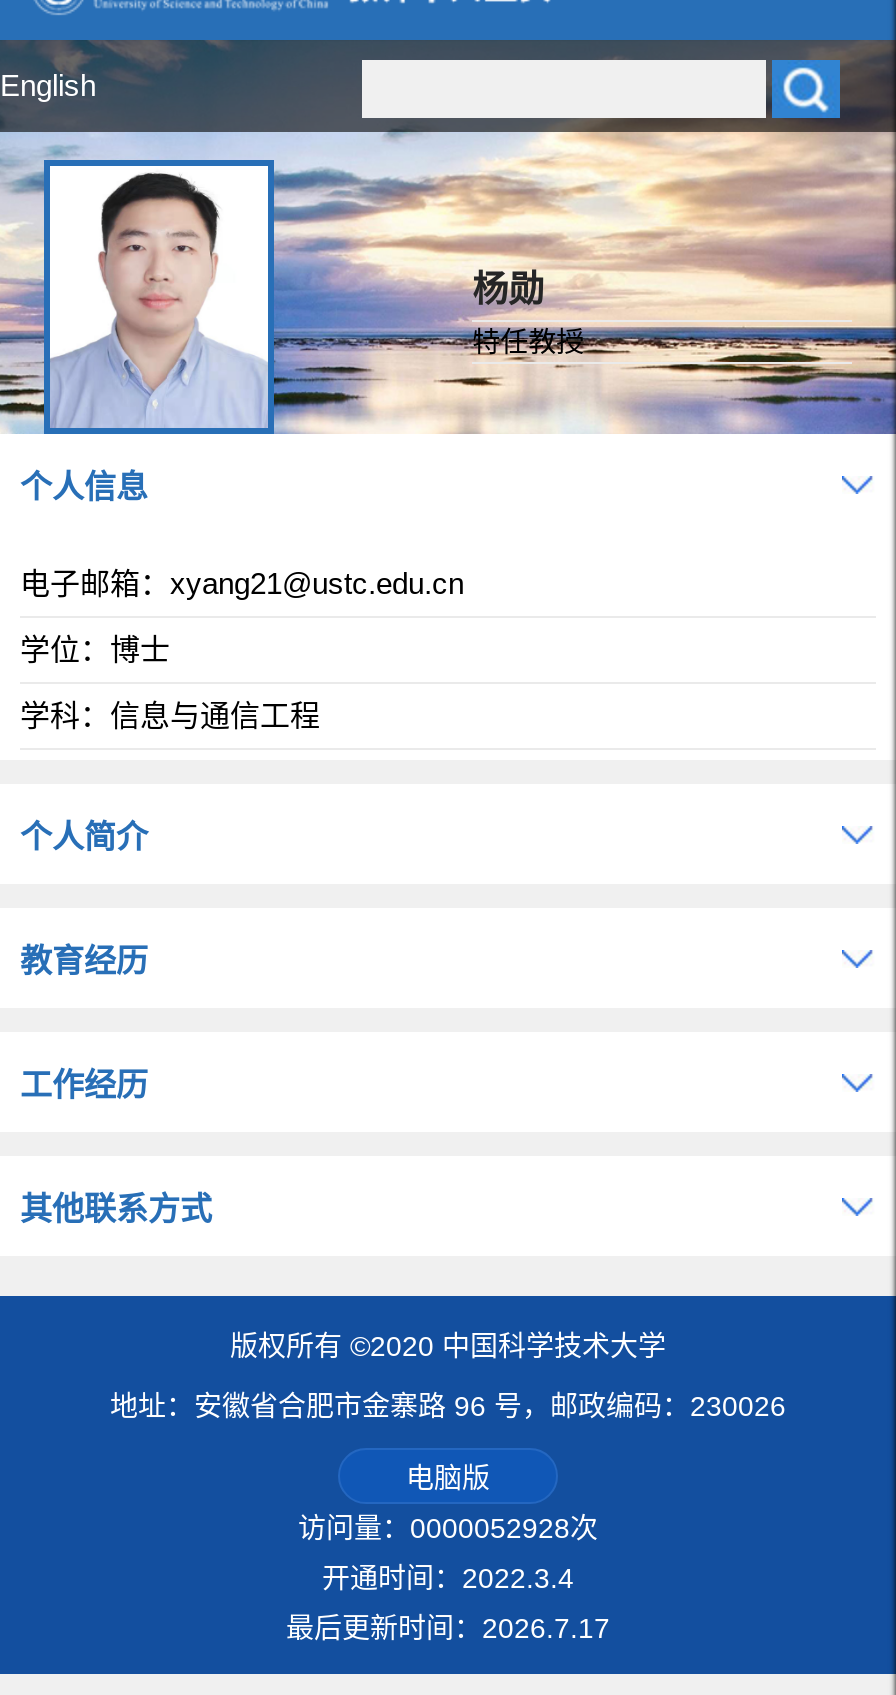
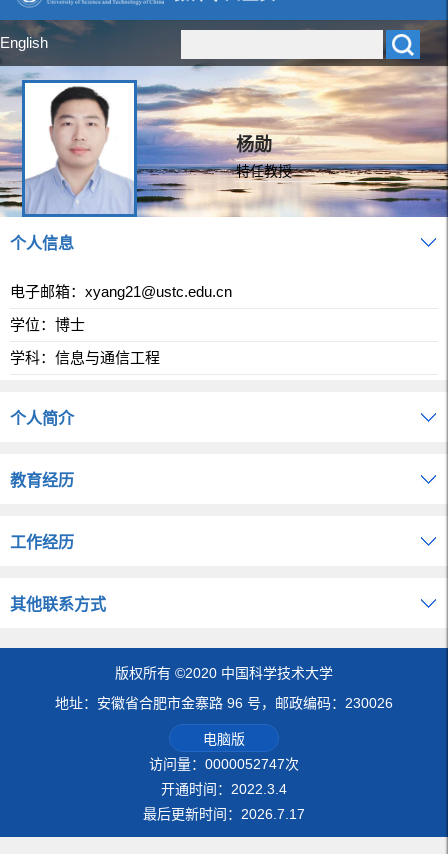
- 访问量：0000052928次
+ 访问量：0000052747次
